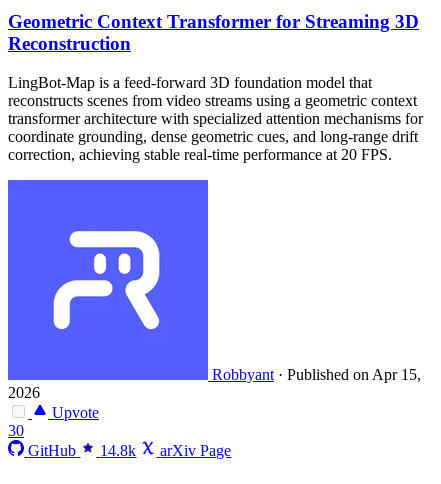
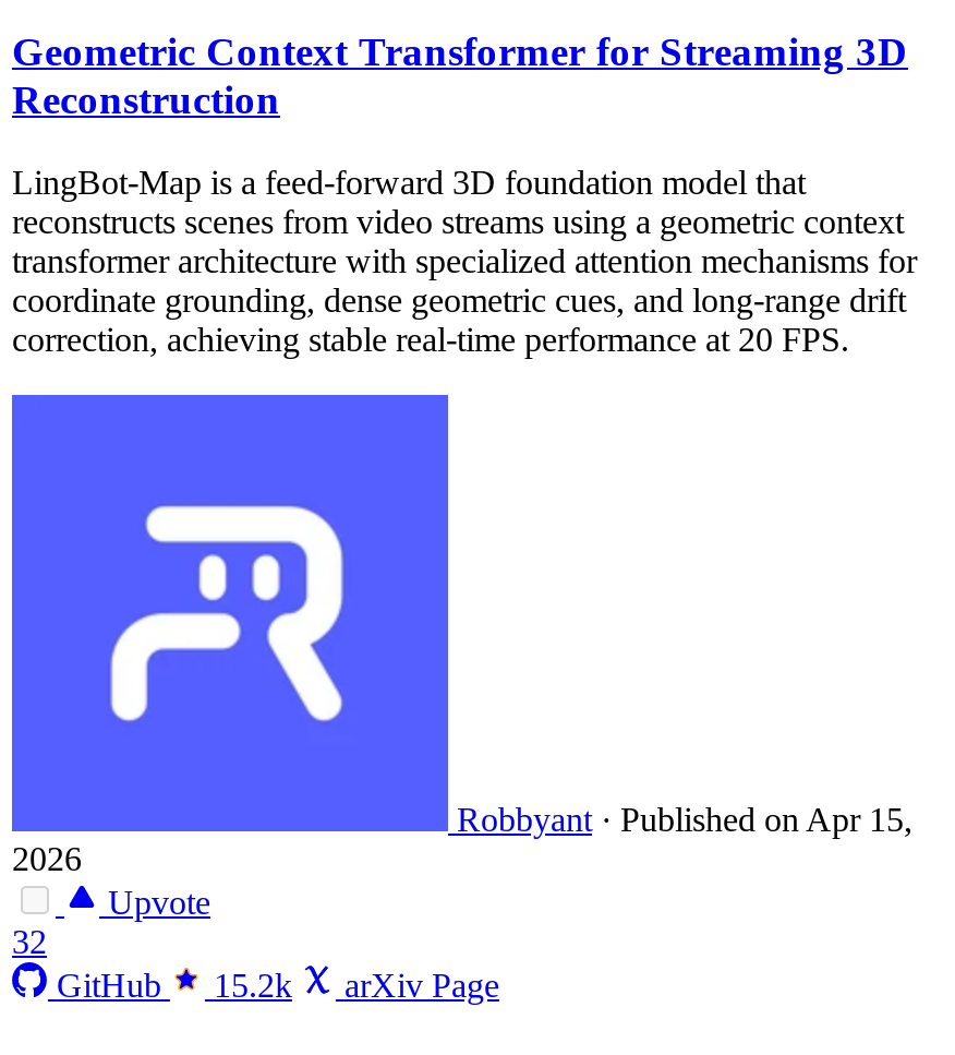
- 30
+ 32

- GitHub 14.8k arXiv Page
+ GitHub 15.2k arXiv Page
